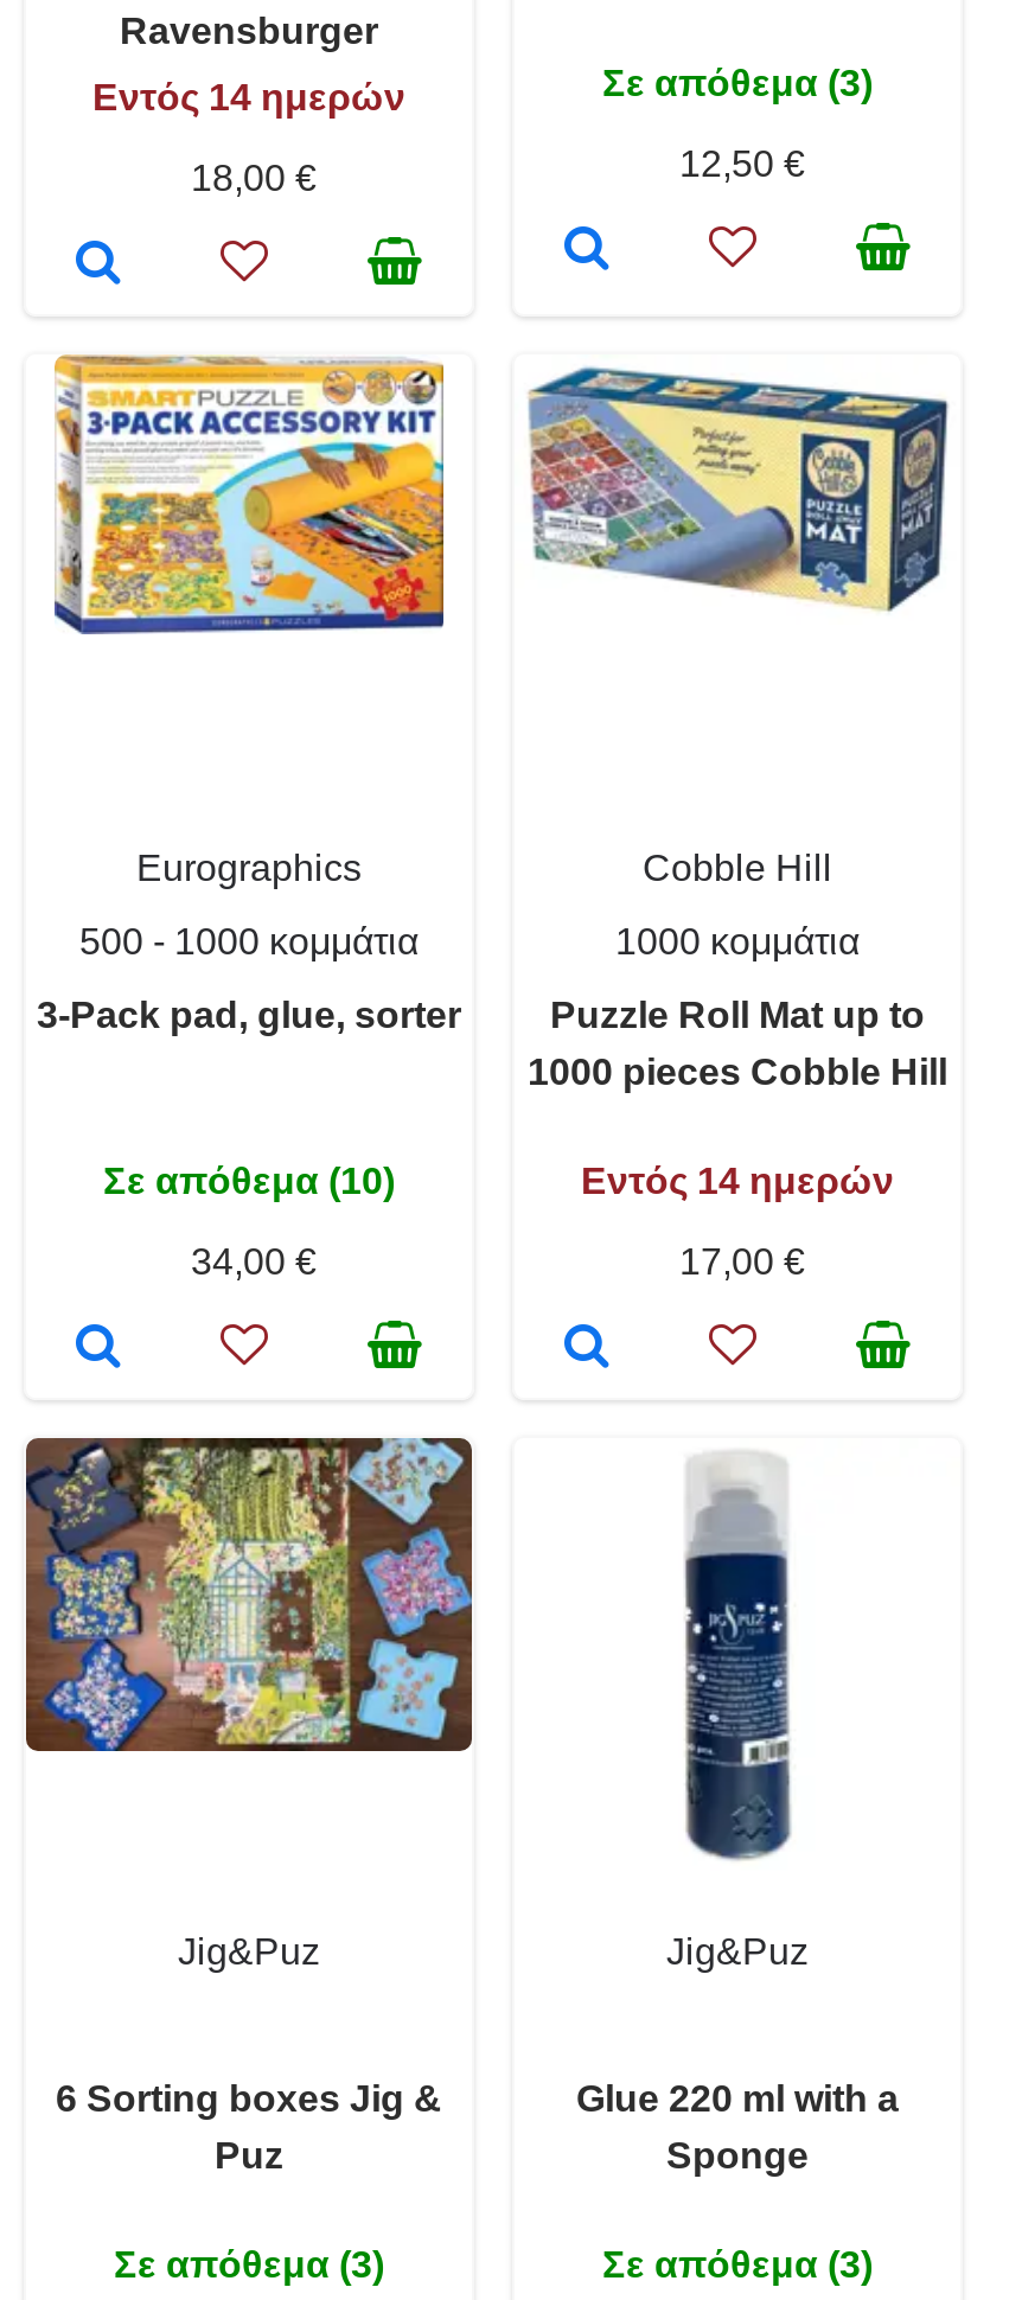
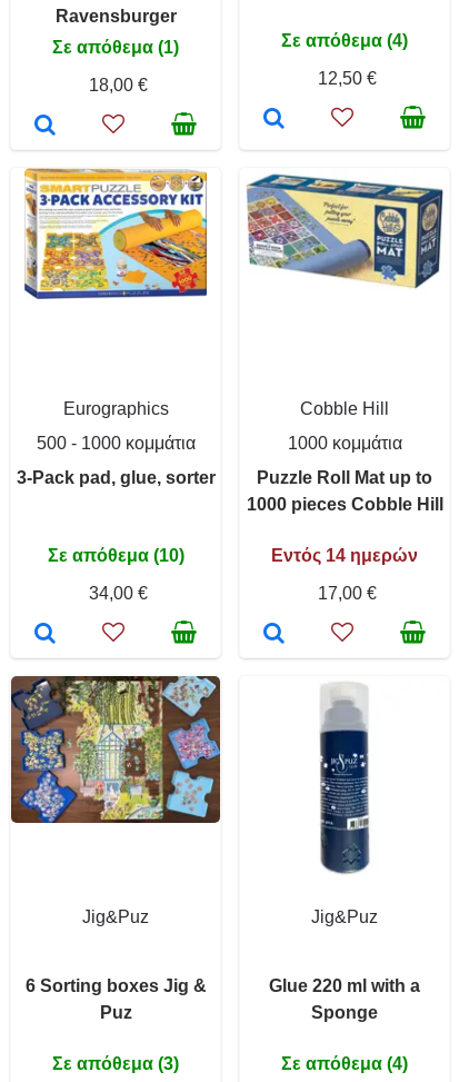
- Σε απόθεμα (3)
+ Σε απόθεμα (4)

- Εντός 14 ημερών
+ Σε απόθεμα (1)

- Σε απόθεμα (3)
+ Σε απόθεμα (4)
